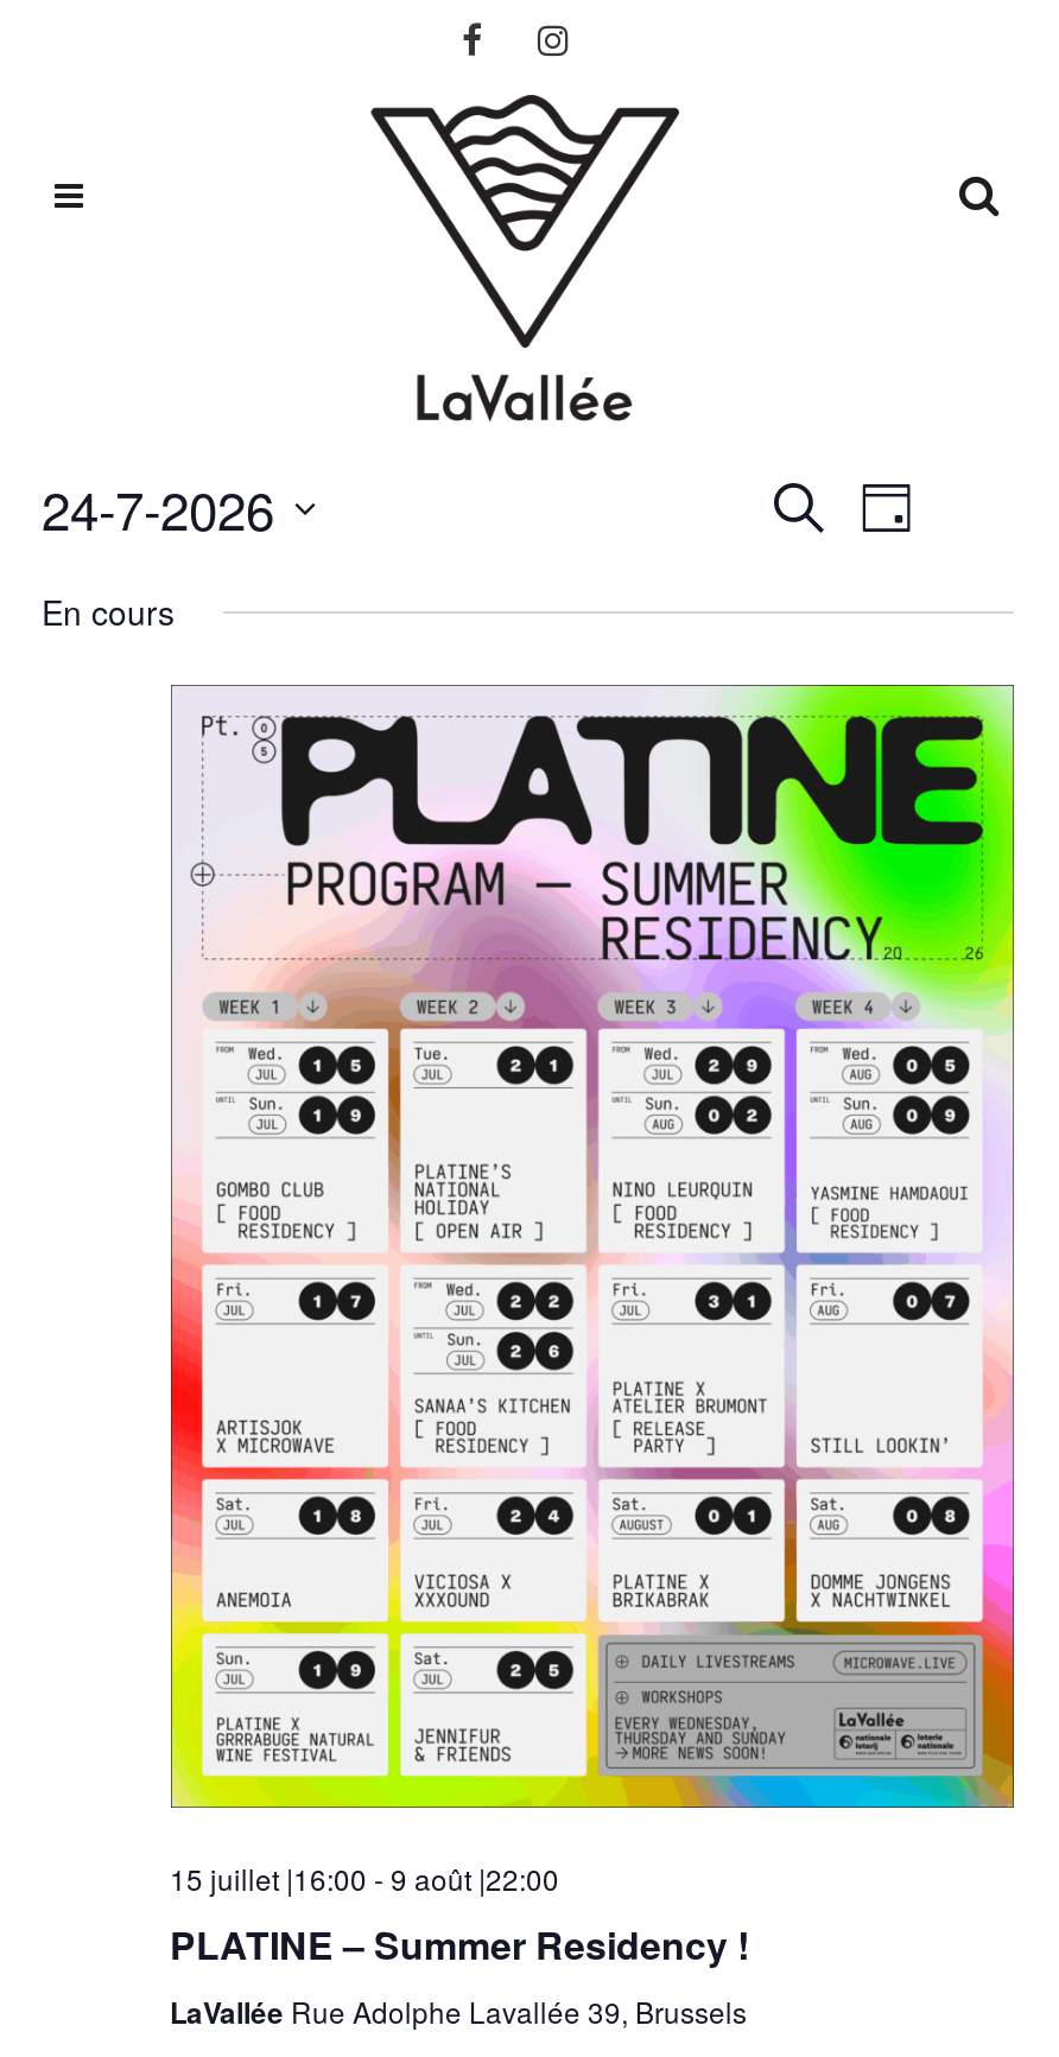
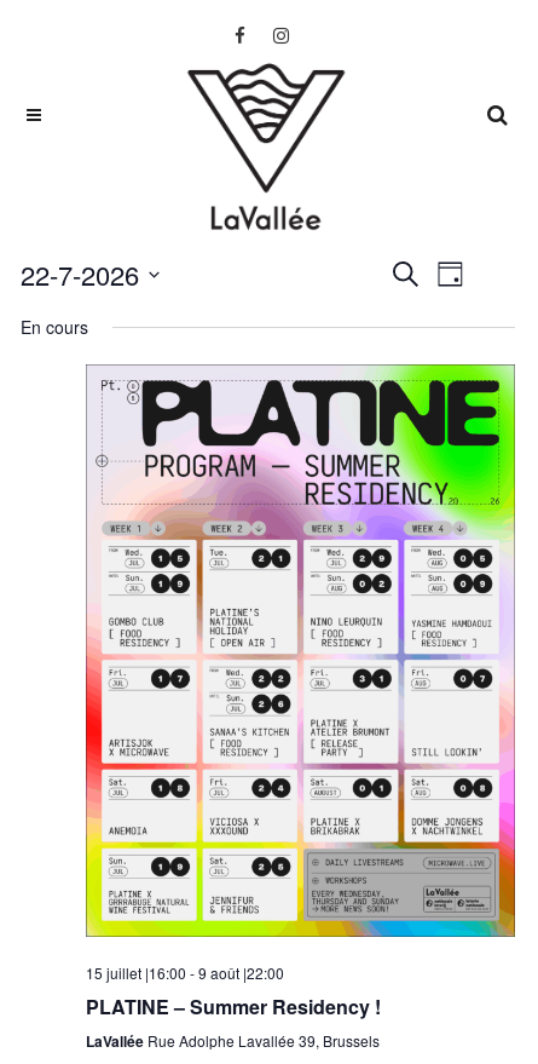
- 24-7-2026
+ 22-7-2026
